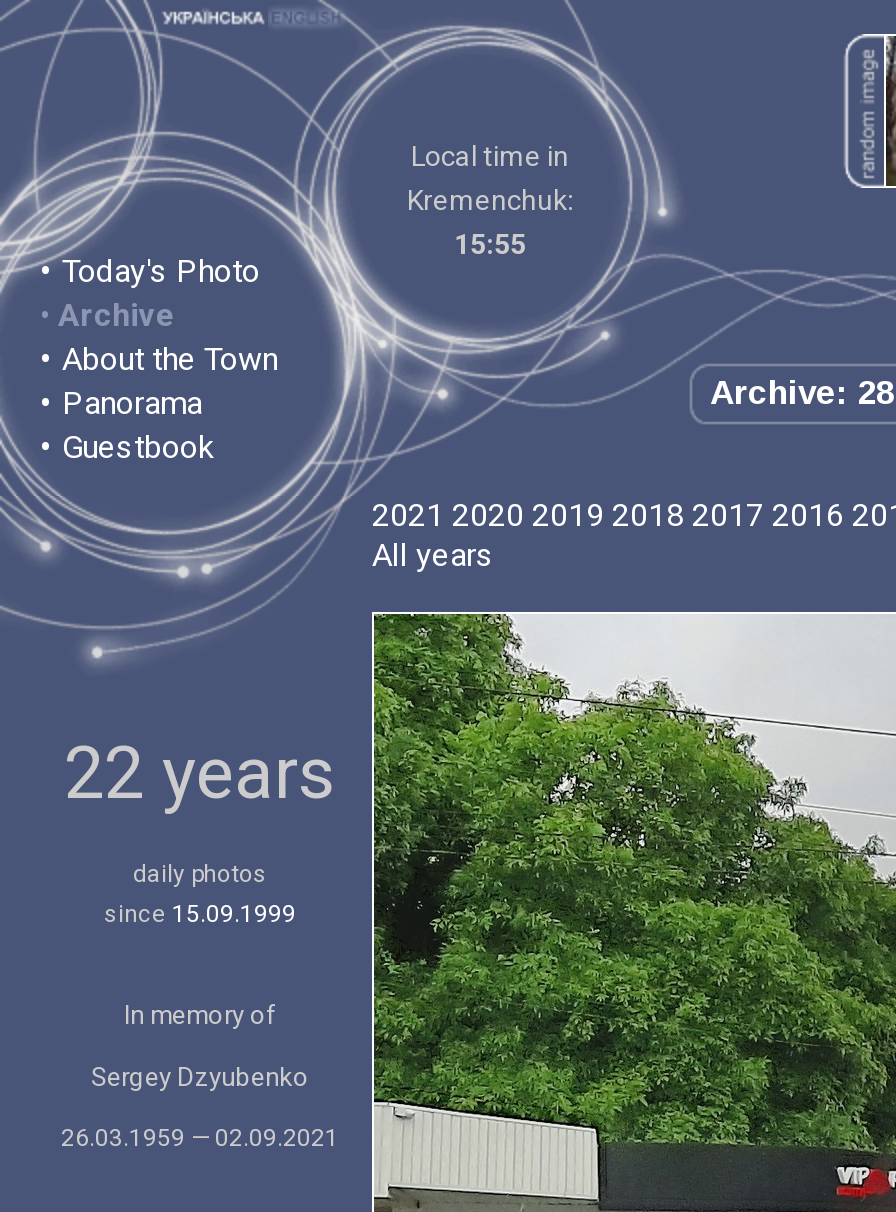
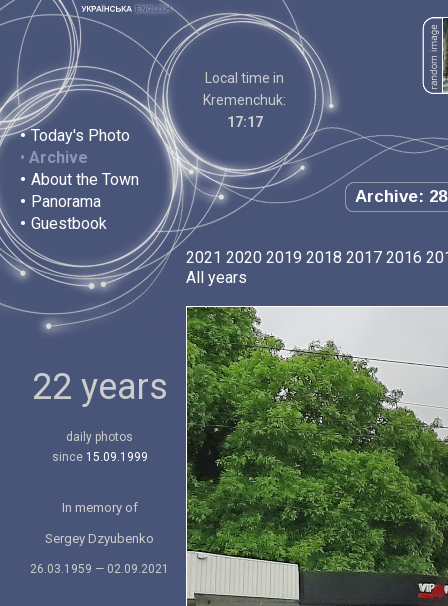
- 15:55
+ 17:17
